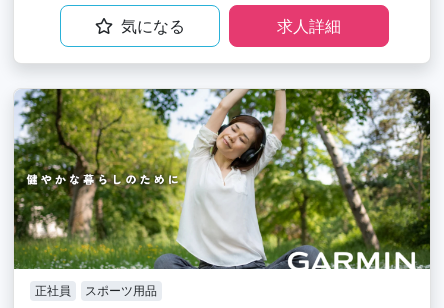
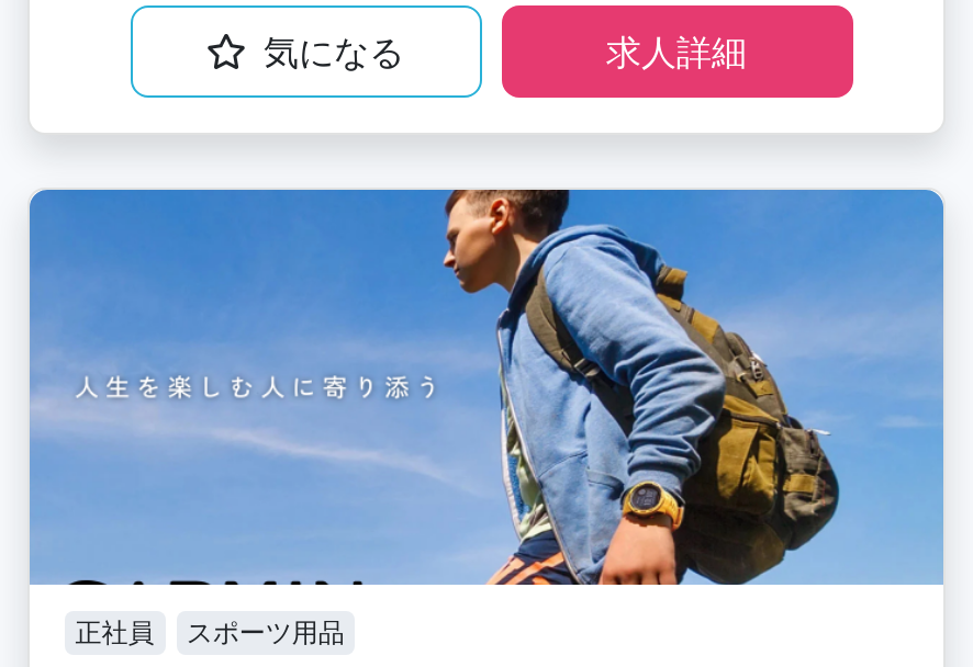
- [image]
+ [image]
